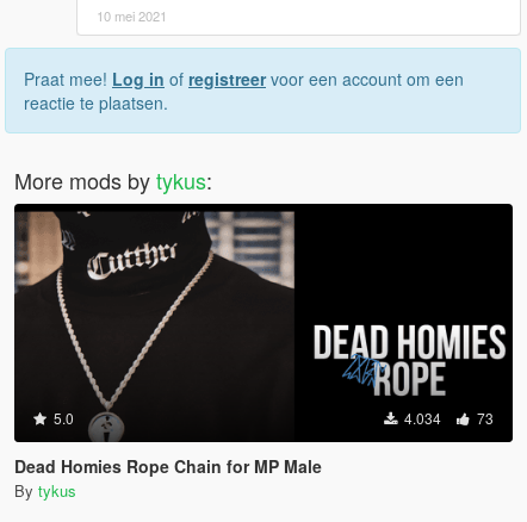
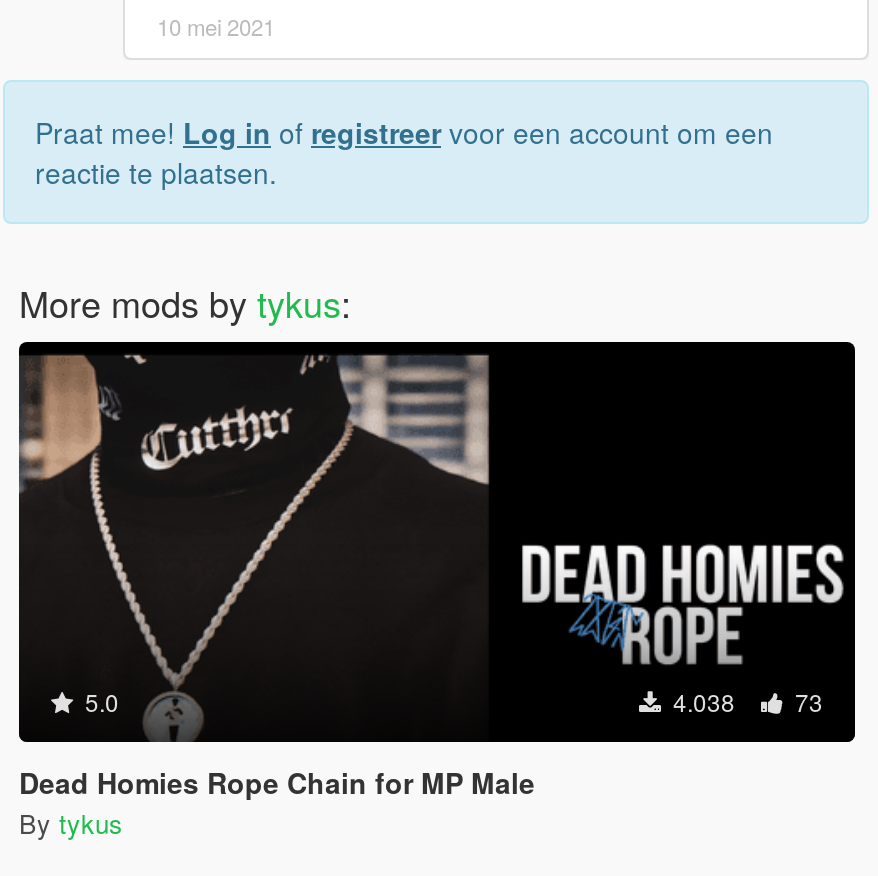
- 4.034 73
+ 4.038 73
